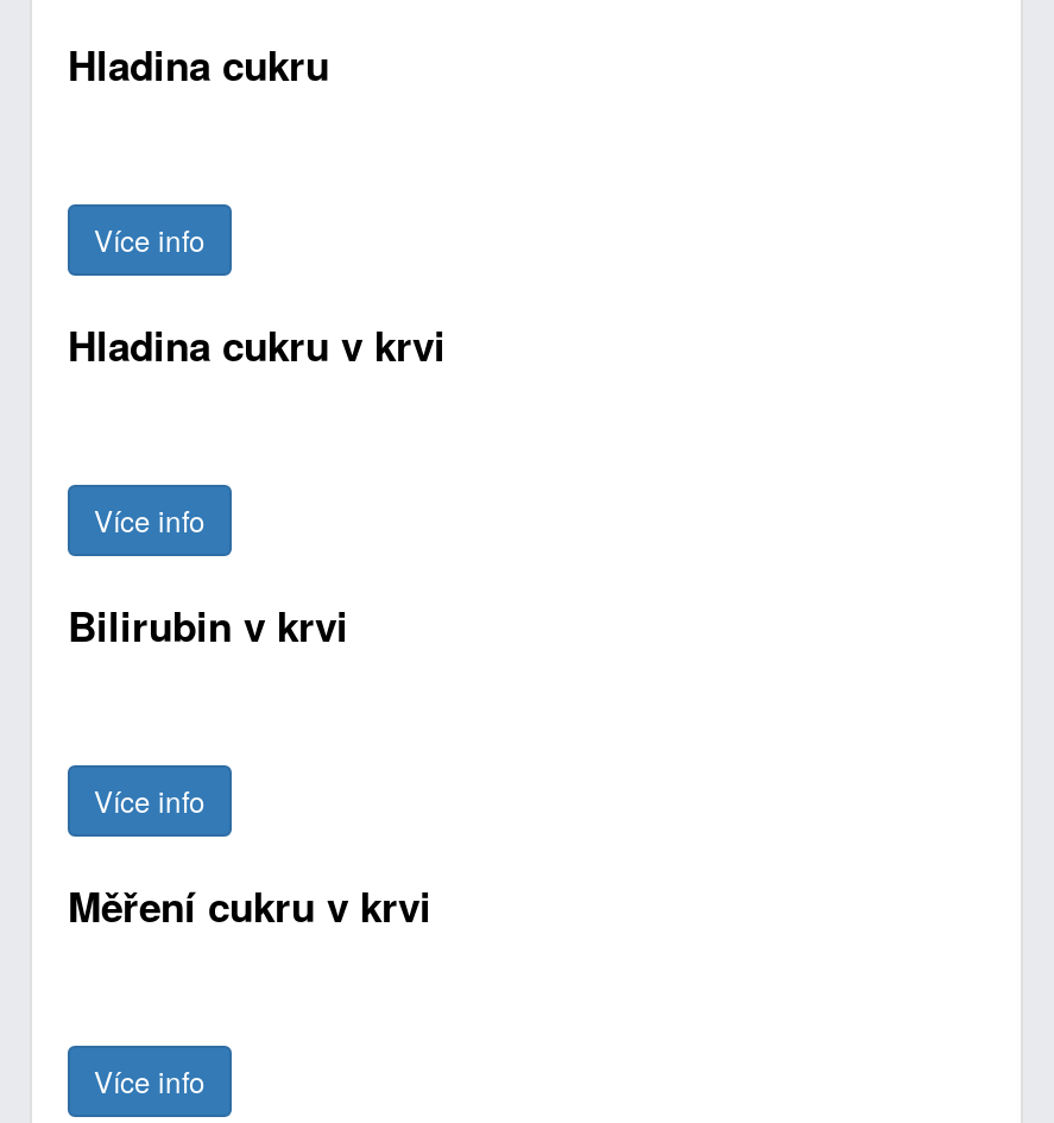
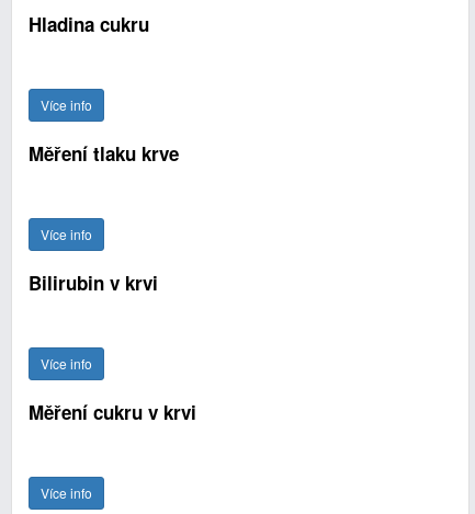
- Hladina cukru v krvi
+ Měření tlaku krve
